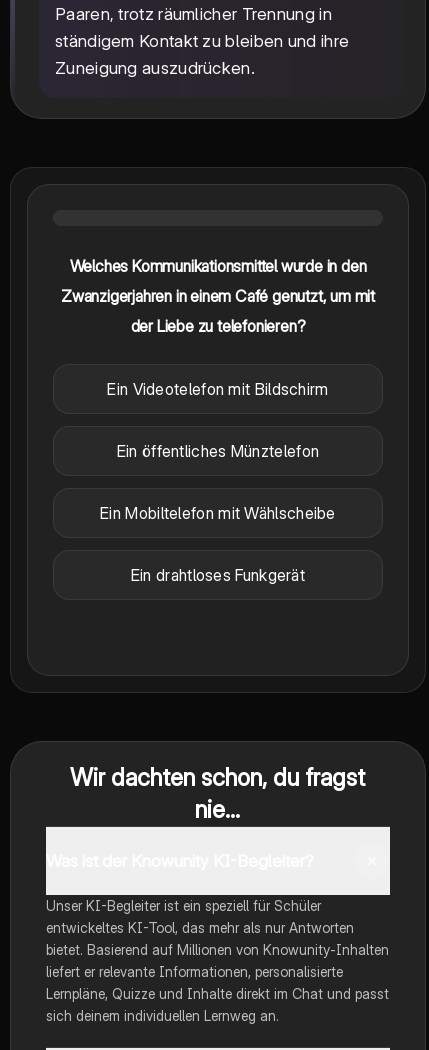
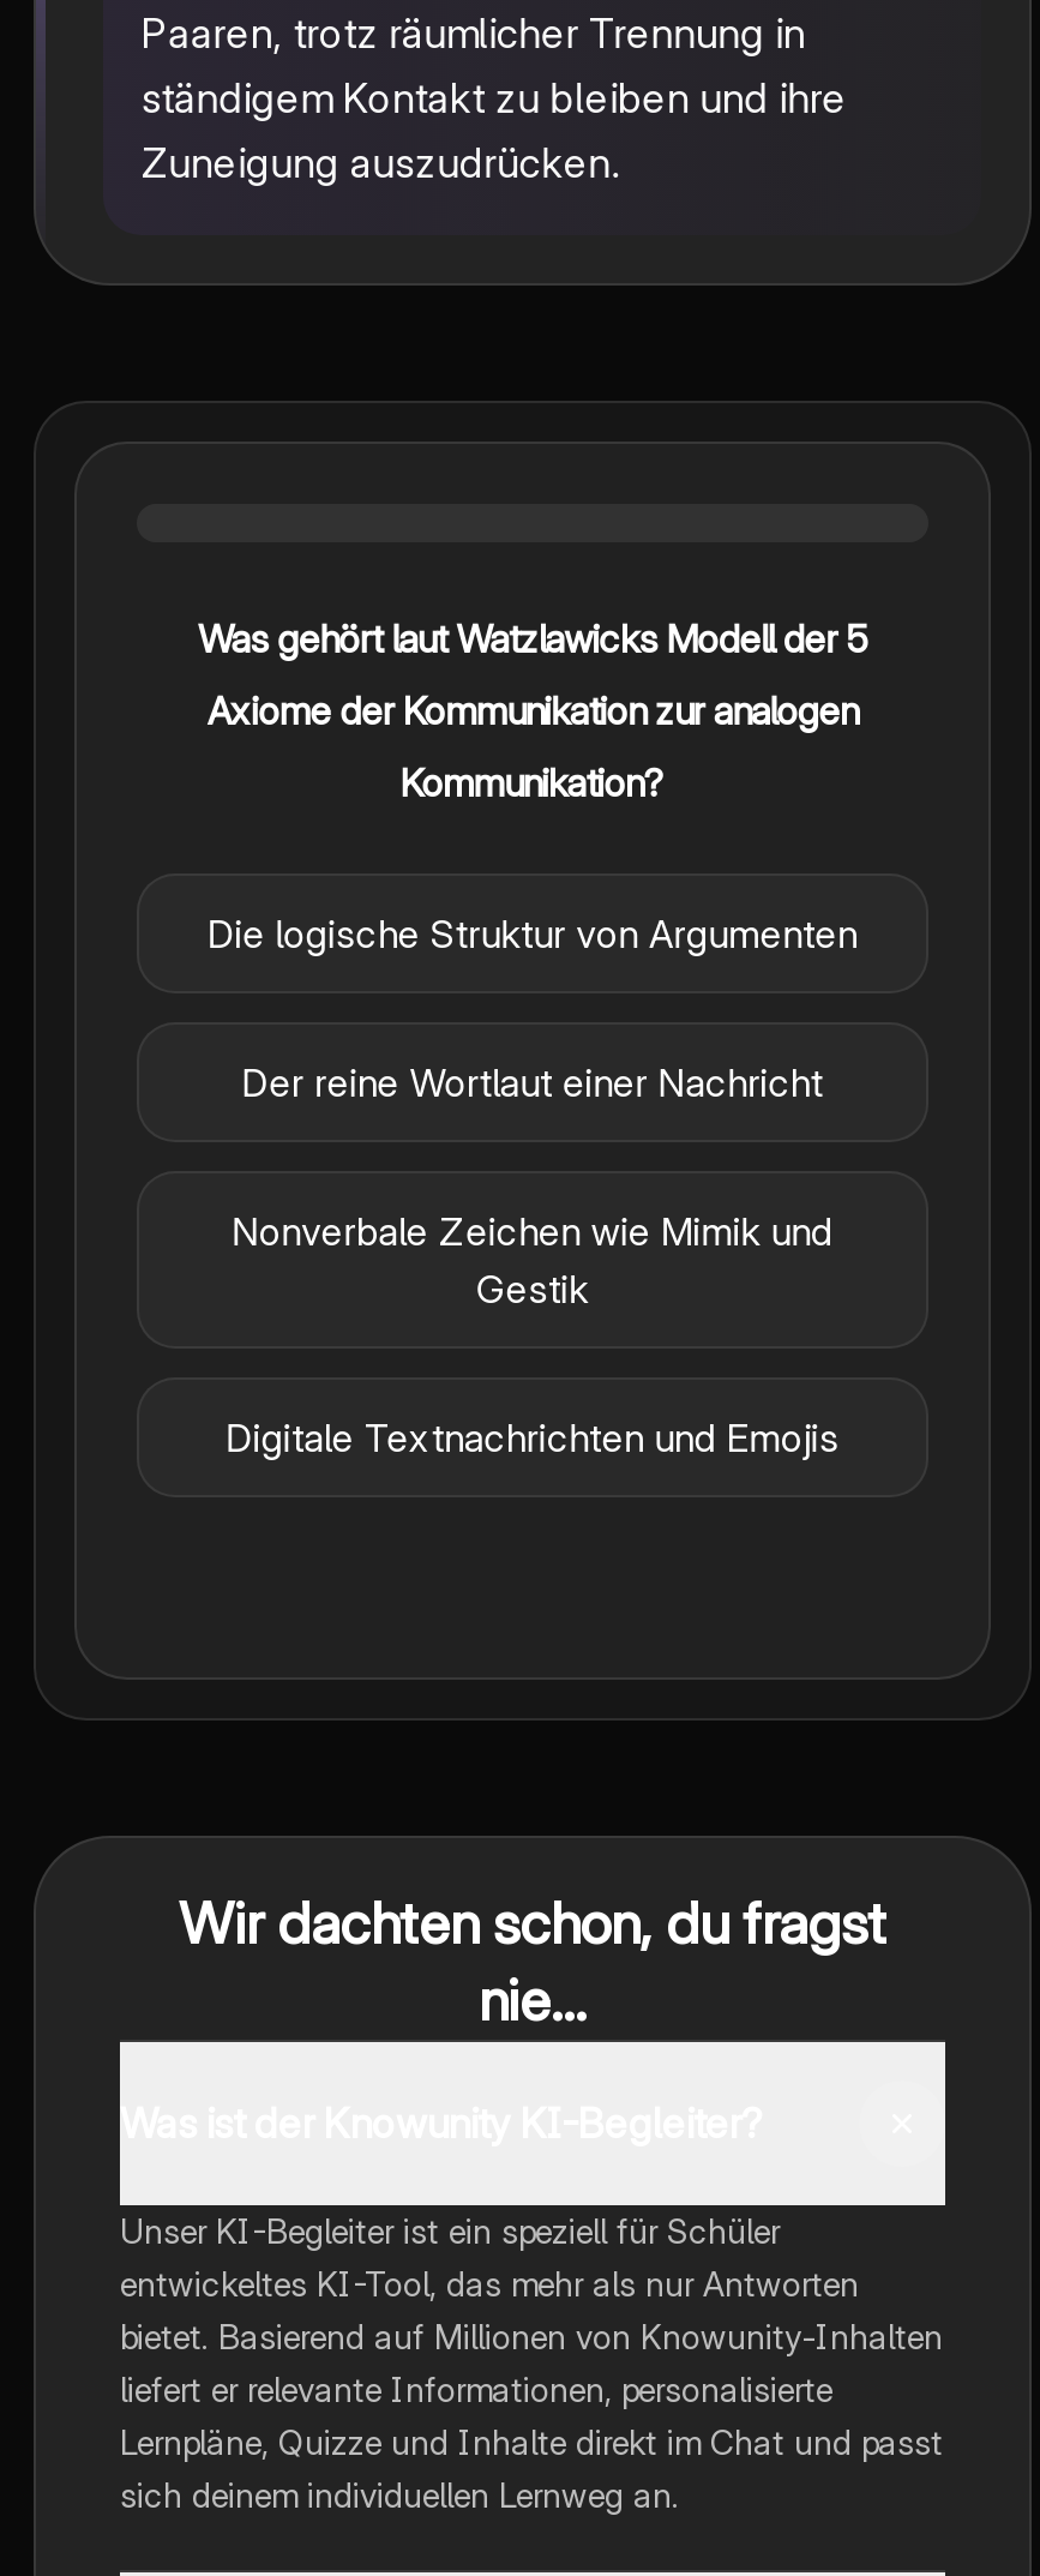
- Welches Kommunikationsmittel wurde in den
+ Was gehört laut Watzlawicks Modell der 5

- Zwanzigerjahren in einem Café genutzt, um mit
+ Axiome der Kommunikation zur analogen

- der Liebe zu telefonieren?
+ Kommunikation?

- Ein Videotelefon mit Bildschirm
+ Die logische Struktur von Argumenten

- Ein öffentliches Münztelefon
+ Der reine Wortlaut einer Nachricht

- Ein Mobiltelefon mit Wählscheibe
+ Nonverbale Zeichen wie Mimik und
+ Gestik

- Ein drahtloses Funkgerät
+ Digitale Textnachrichten und Emojis
